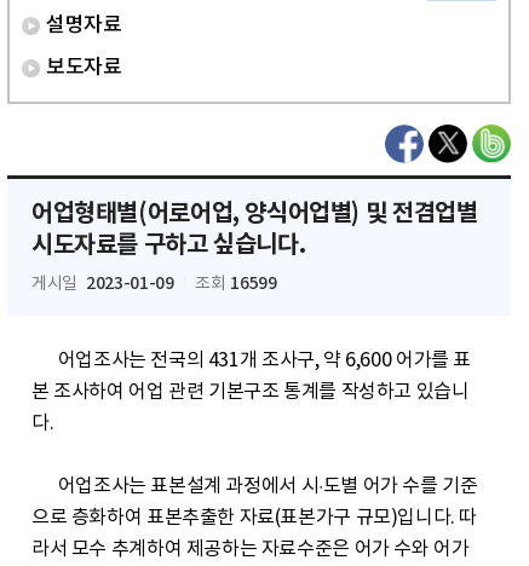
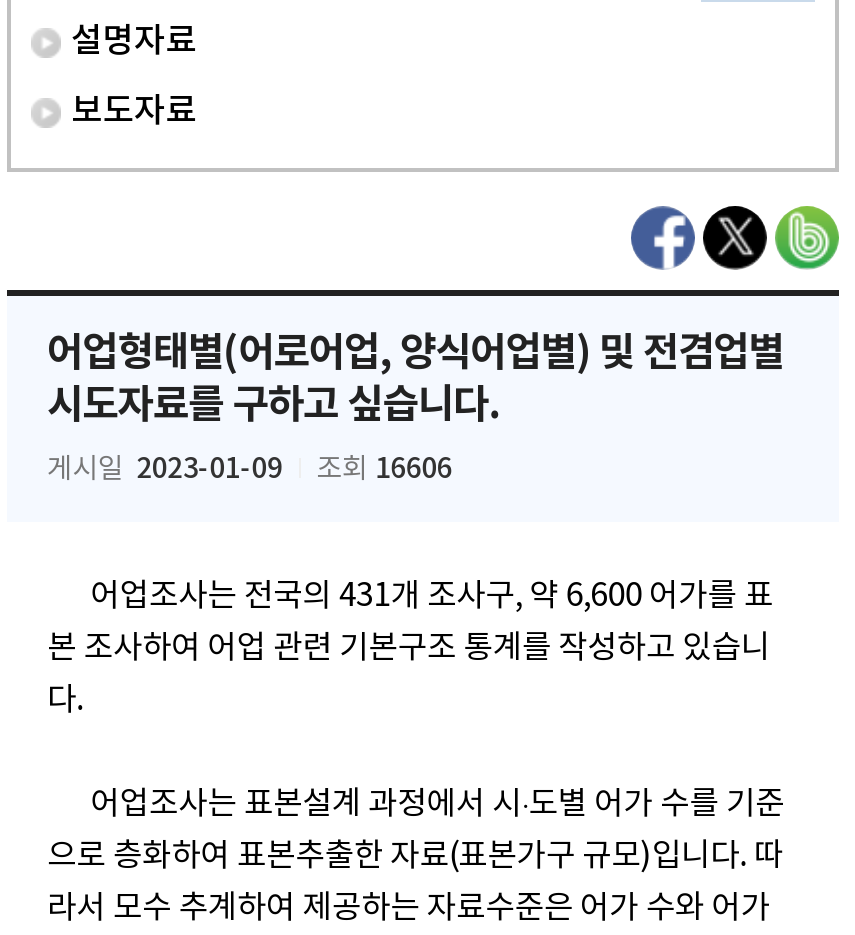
- 게시일 2023-01-09 조회 16599
+ 게시일 2023-01-09 조회 16606
